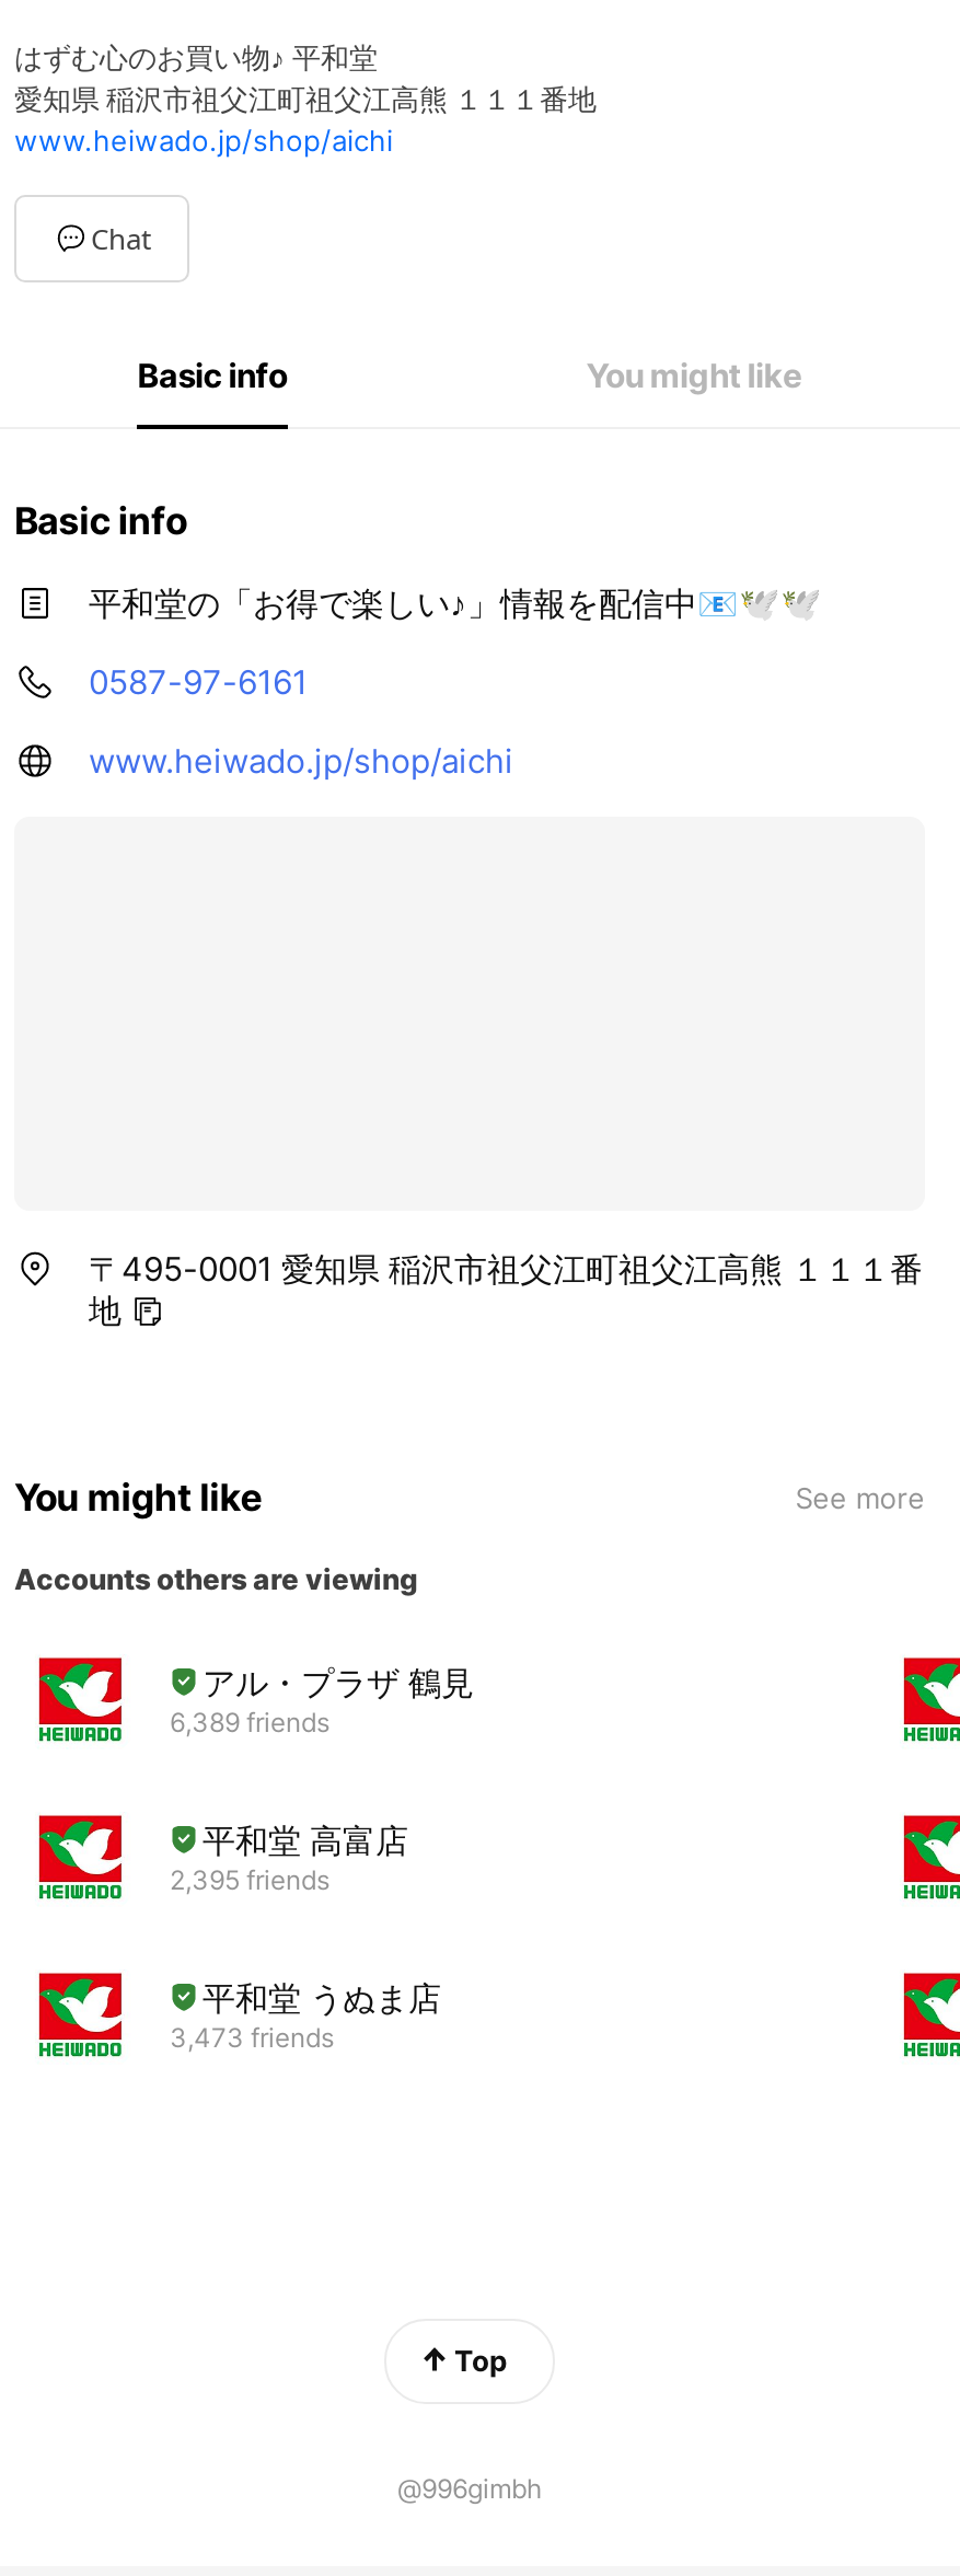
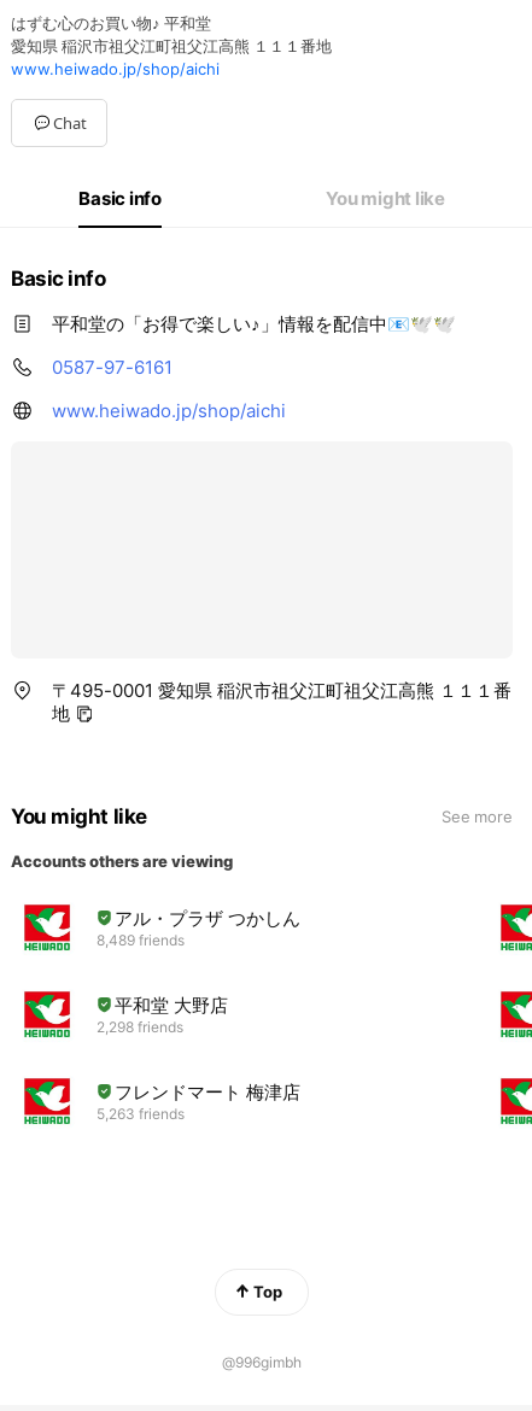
- アル・プラザ 鶴見
- 6,389 friends
+ アル・プラザ つかしん
+ 8,489 friends

- 平和堂 高富店
- 2,395 friends
+ 平和堂 大野店
+ 2,298 friends

- 平和堂 うぬま店
- 3,473 friends
+ フレンドマート 梅津店
+ 5,263 friends
